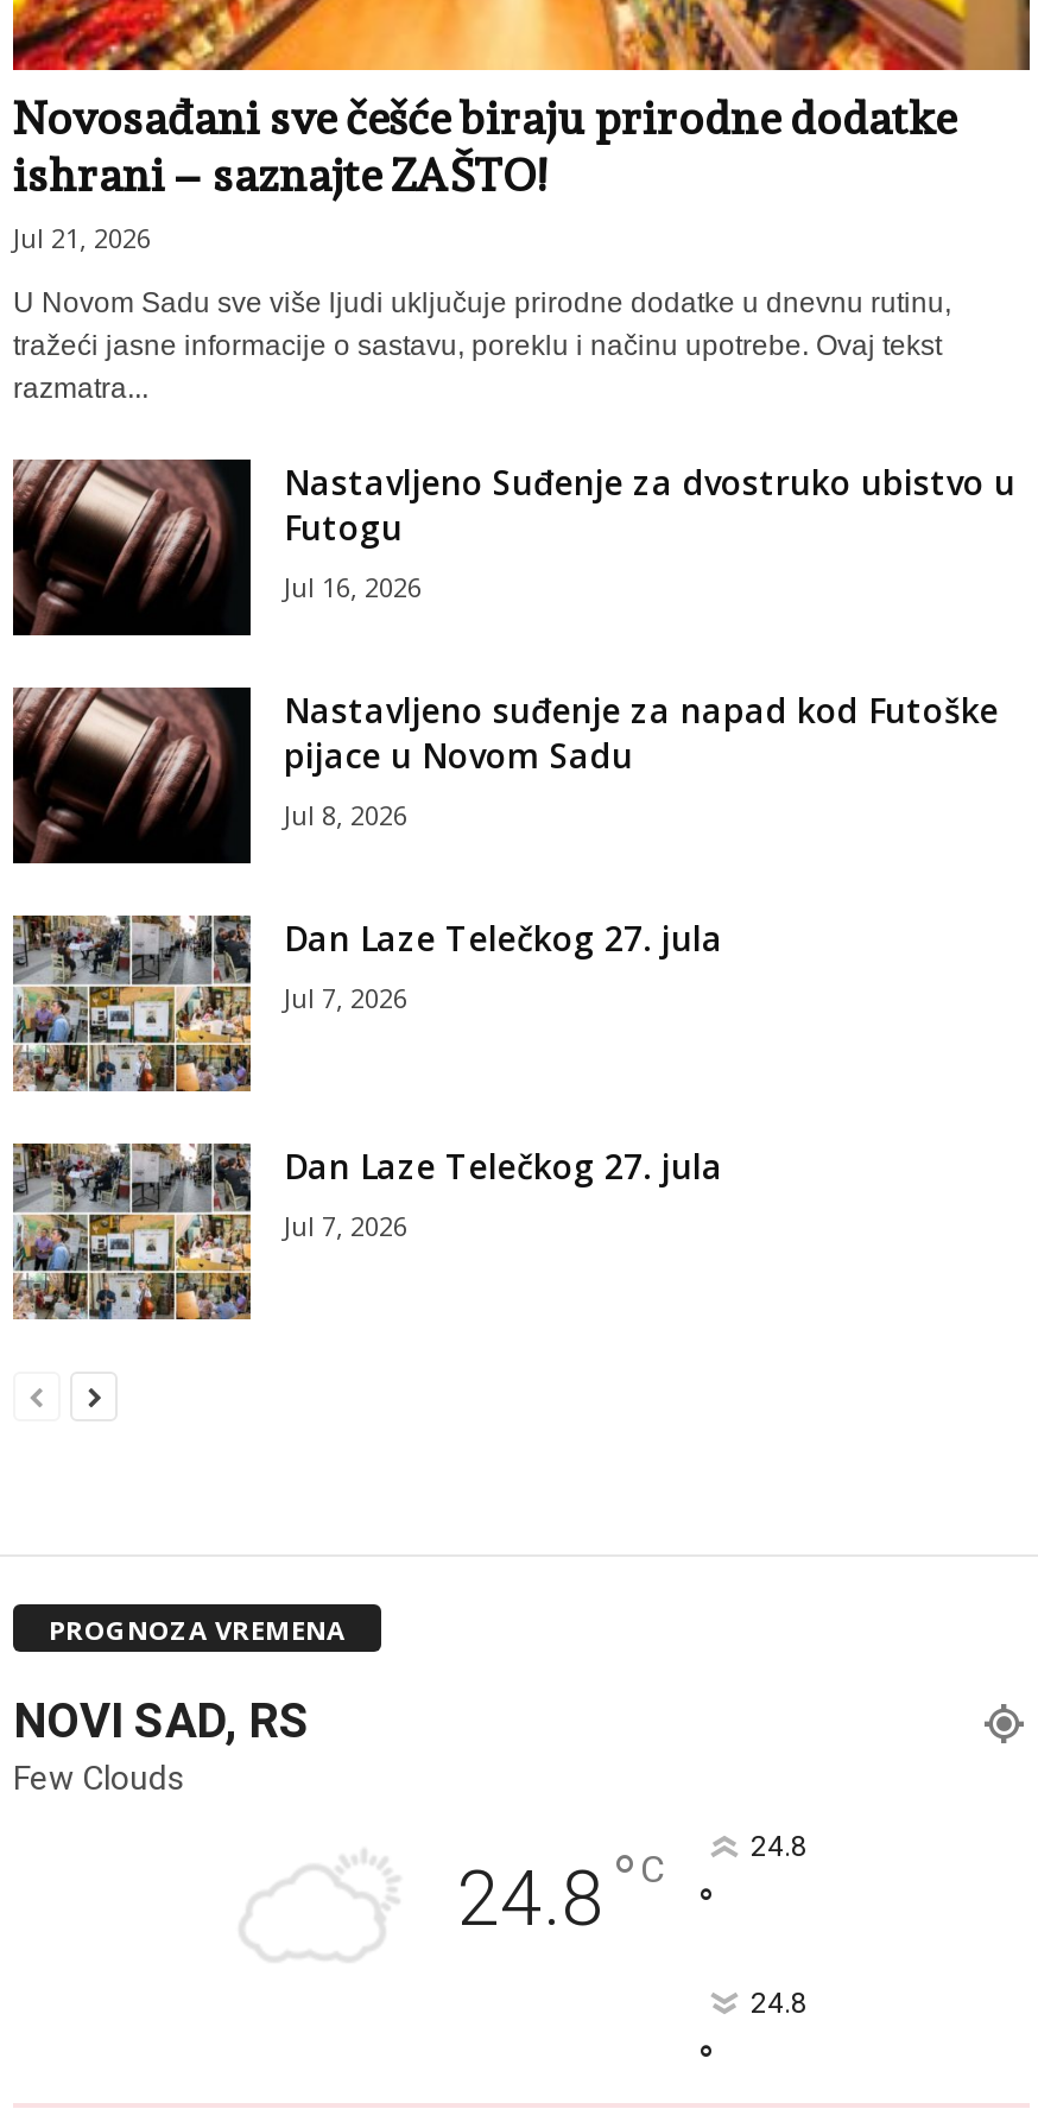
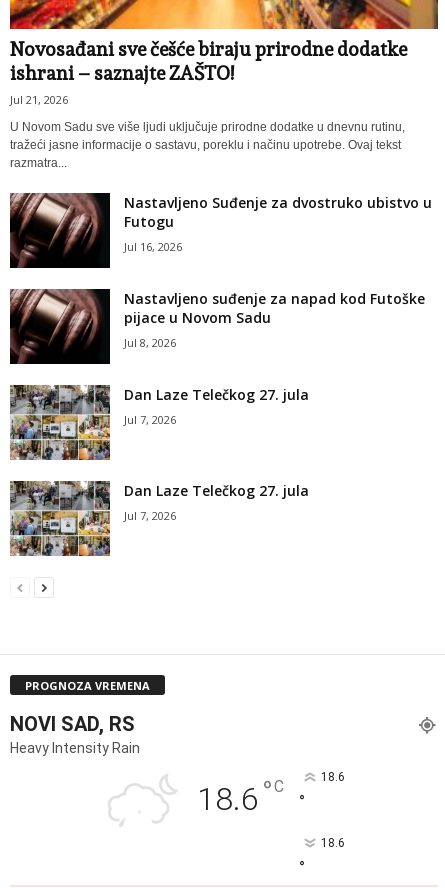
- Few Clouds
- 24.8 °C
- 24.8
+ Heavy Intensity Rain
+ 18.6 °C
+ 18.6

- 24.8
+ 18.6
